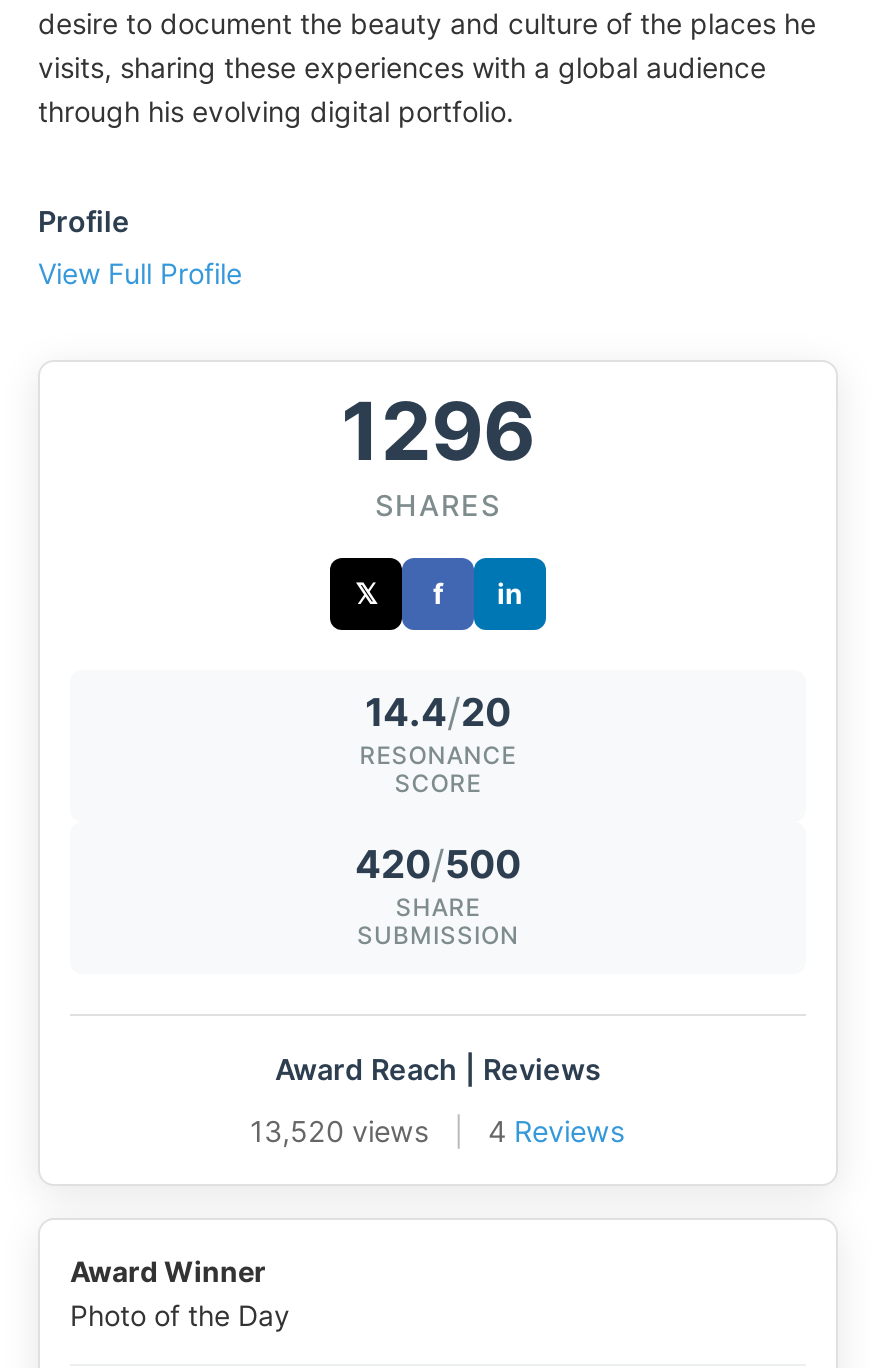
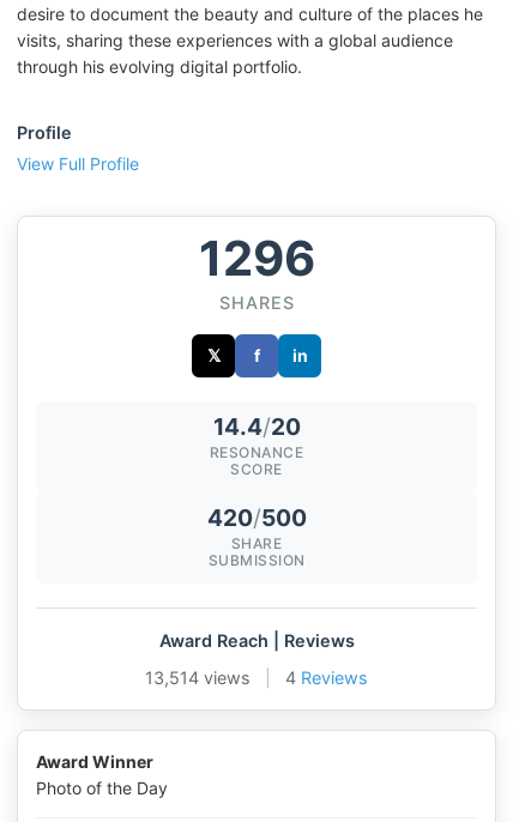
- 13,520 views
+ 13,514 views
